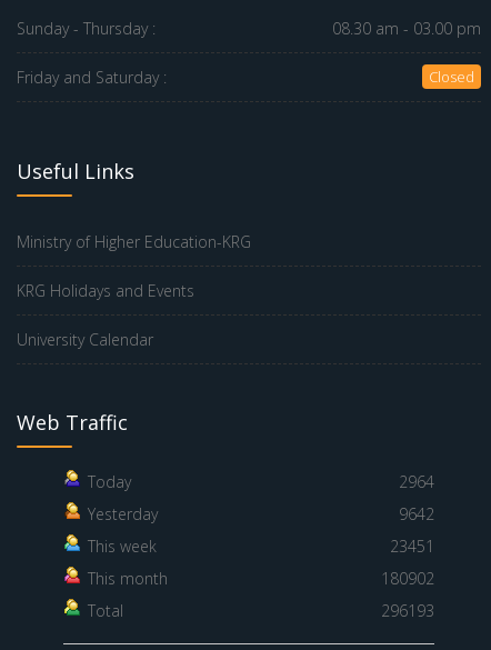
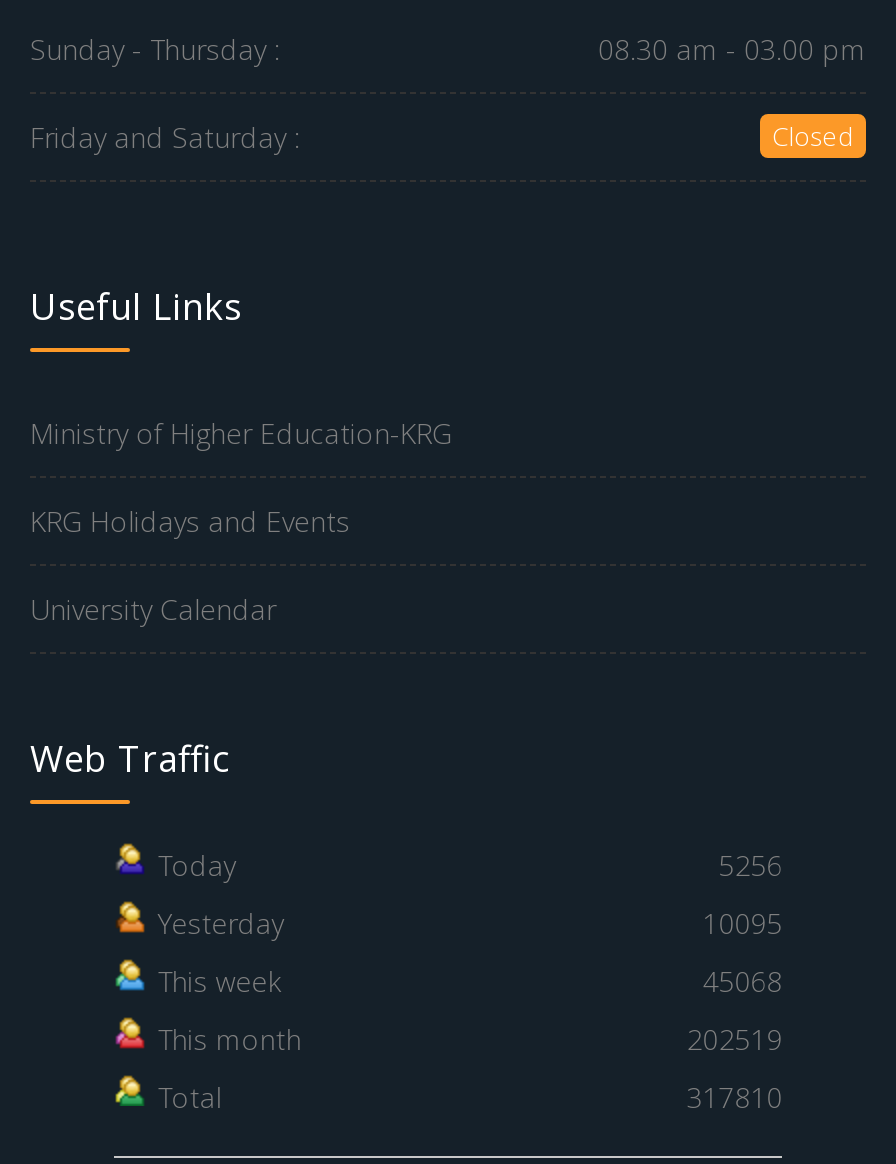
- 2964
+ 5256

- 9642
+ 10095

- 23451
+ 45068

- 180902
+ 202519

- 296193
+ 317810
